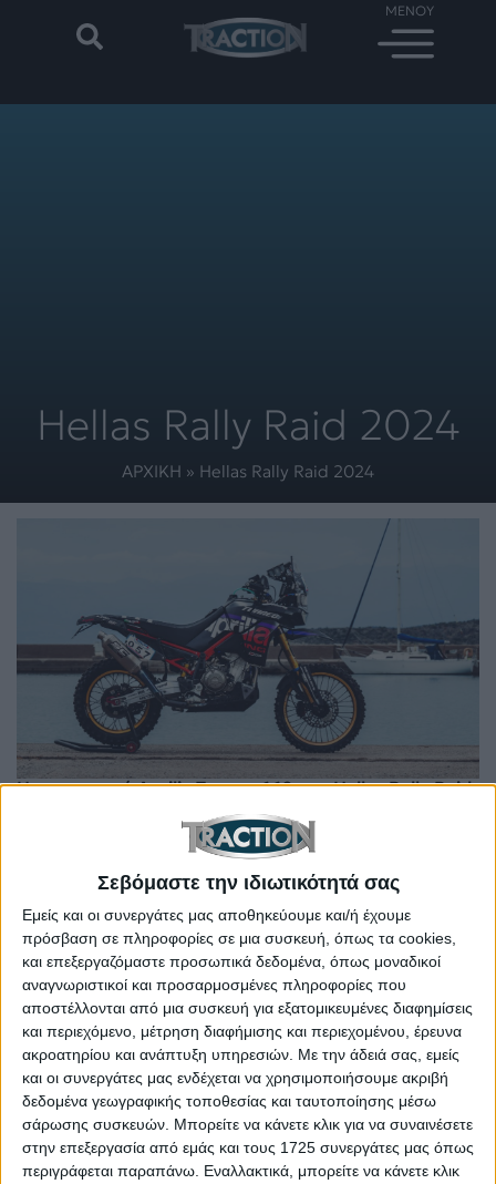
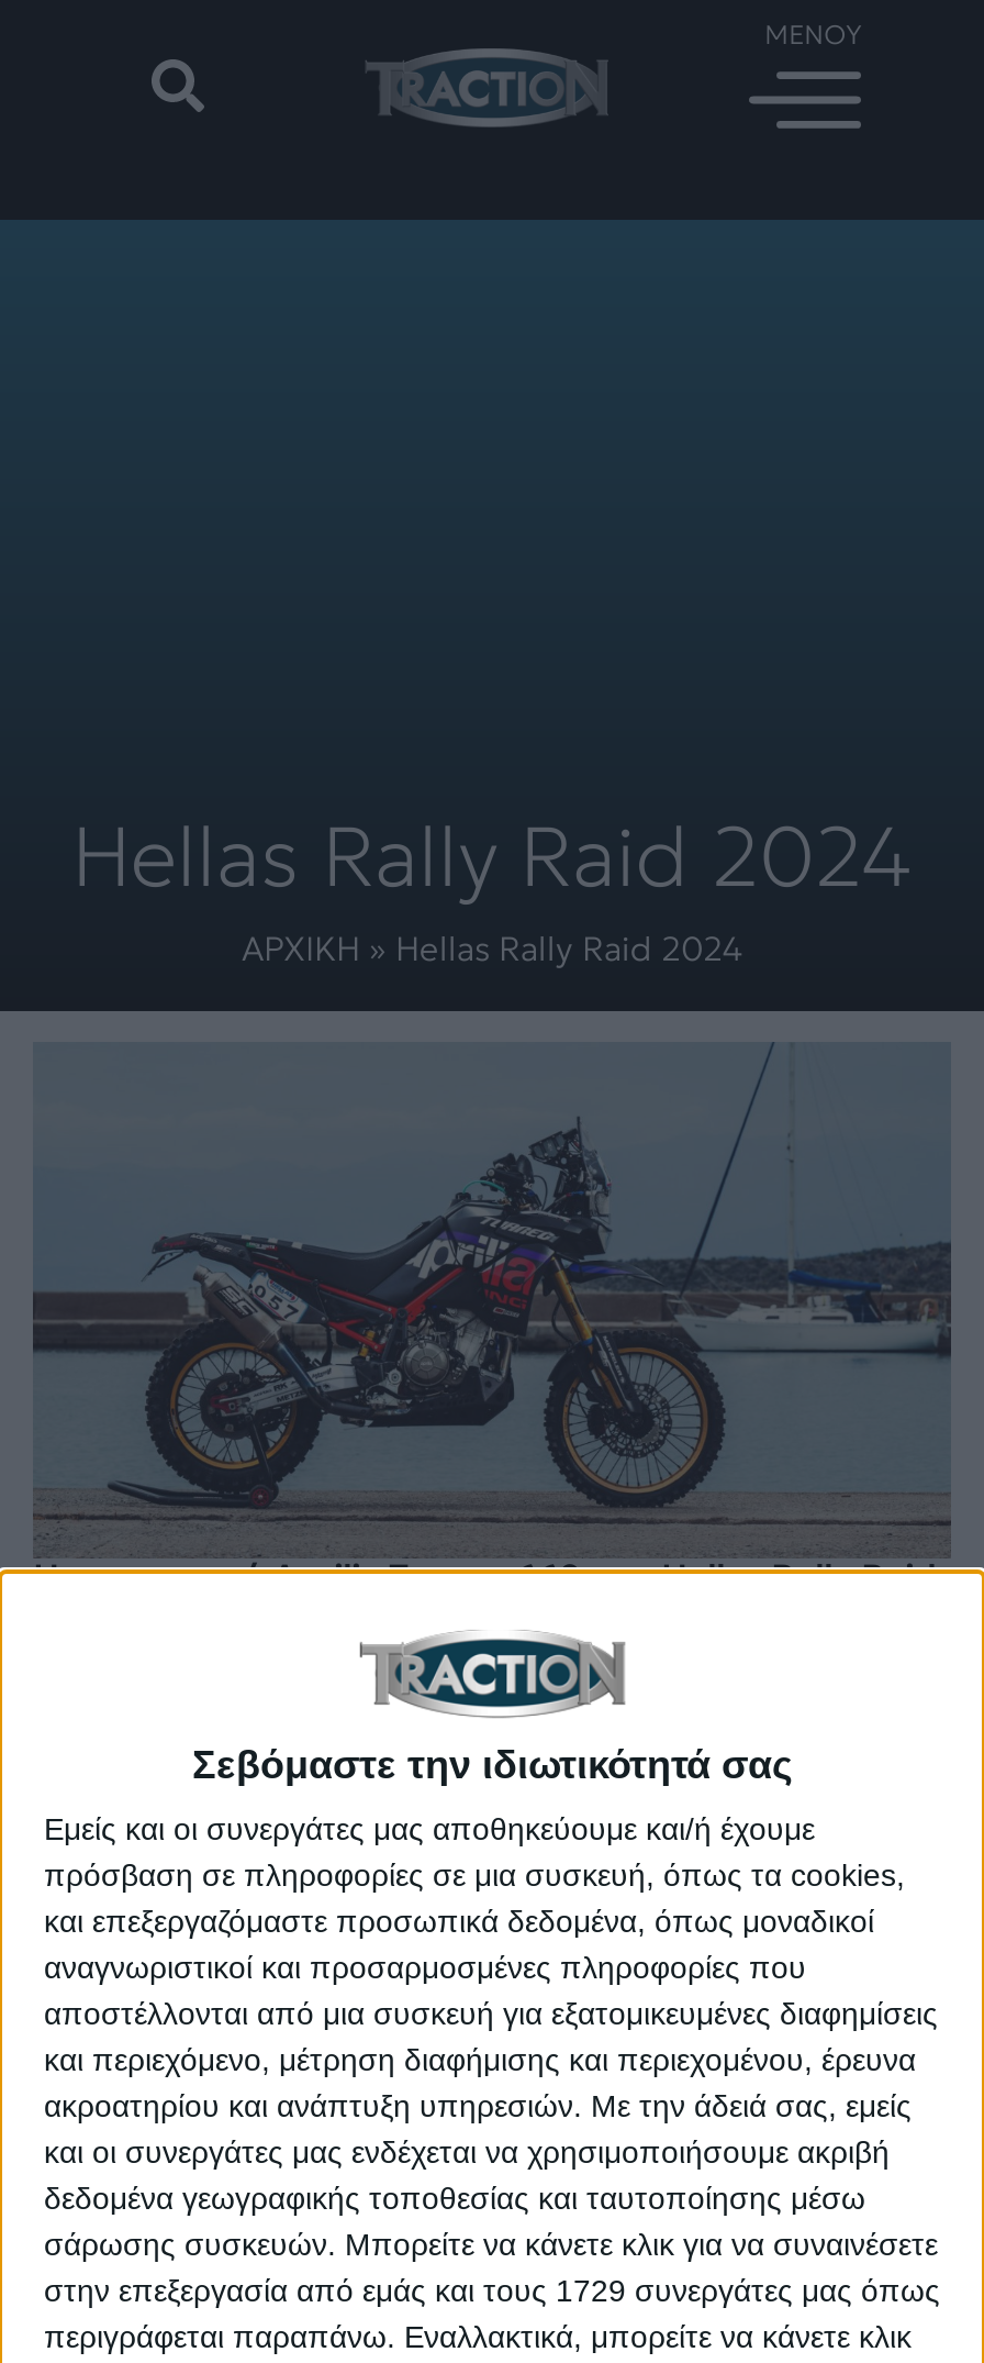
- στην επεξεργασία από εμάς και τους 1725 συνεργάτες μας όπως
+ στην επεξεργασία από εμάς και τους 1729 συνεργάτες μας όπως
